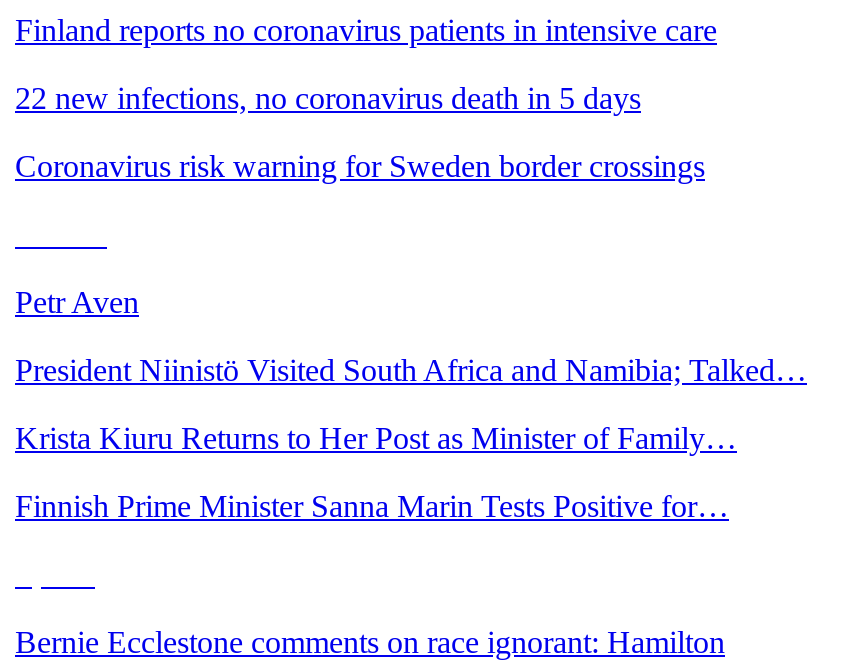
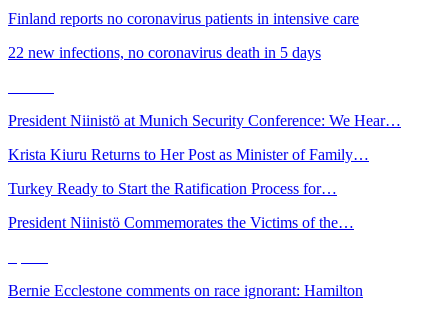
- Coronavirus risk warning for Sweden border crossings

- Petr Aven
- President Niinistö Visited South Africa and Namibia; Talked…
+ President Niinistö at Munich Security Conference: We Hear…

moved up: Krista Kiuru Returns to Her Post as Minister of Family…

- Finnish Prime Minister Sanna Marin Tests Positive for…
+ Turkey Ready to Start the Ratification Process for…
+ President Niinistö Commemorates the Victims of the…
